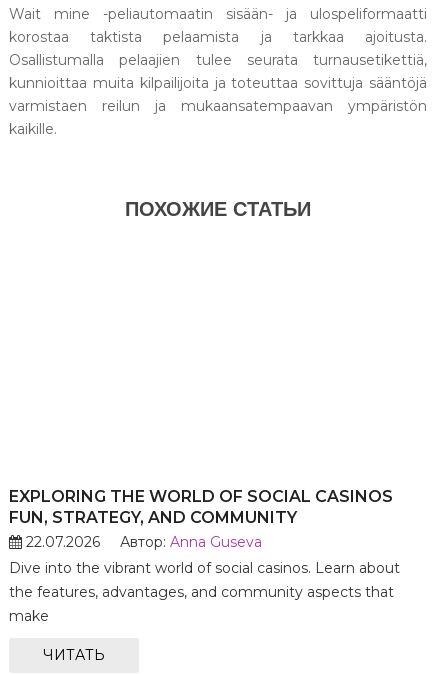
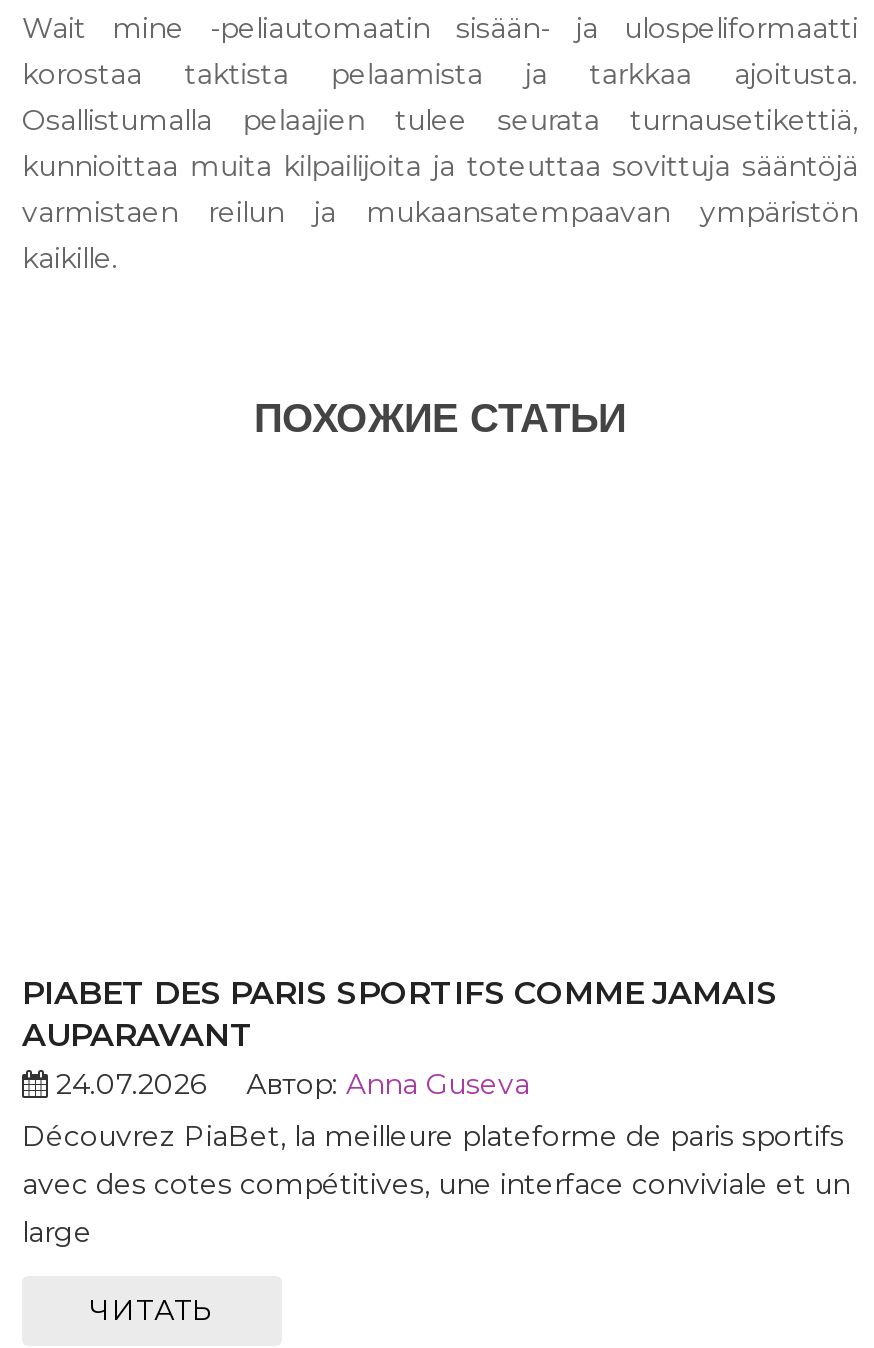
- EXPLORING THE WORLD OF SOCIAL CASINOS
- FUN, STRATEGY, AND COMMUNITY
- 22.07.2026
+ PIABET DES PARIS SPORTIFS COMME JAMAIS
+ AUPARAVANT
+ 24.07.2026

- Dive into the vibrant world of social casinos. Learn about
- the features, advantages, and community aspects that
- make
+ Découvrez PiaBet, la meilleure plateforme de paris sportifs
+ avec des cotes compétitives, une interface conviviale et un
+ large
